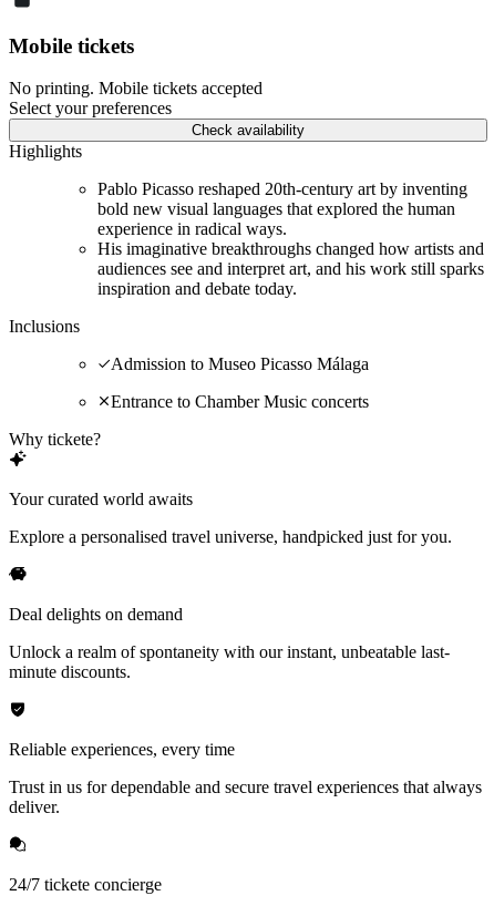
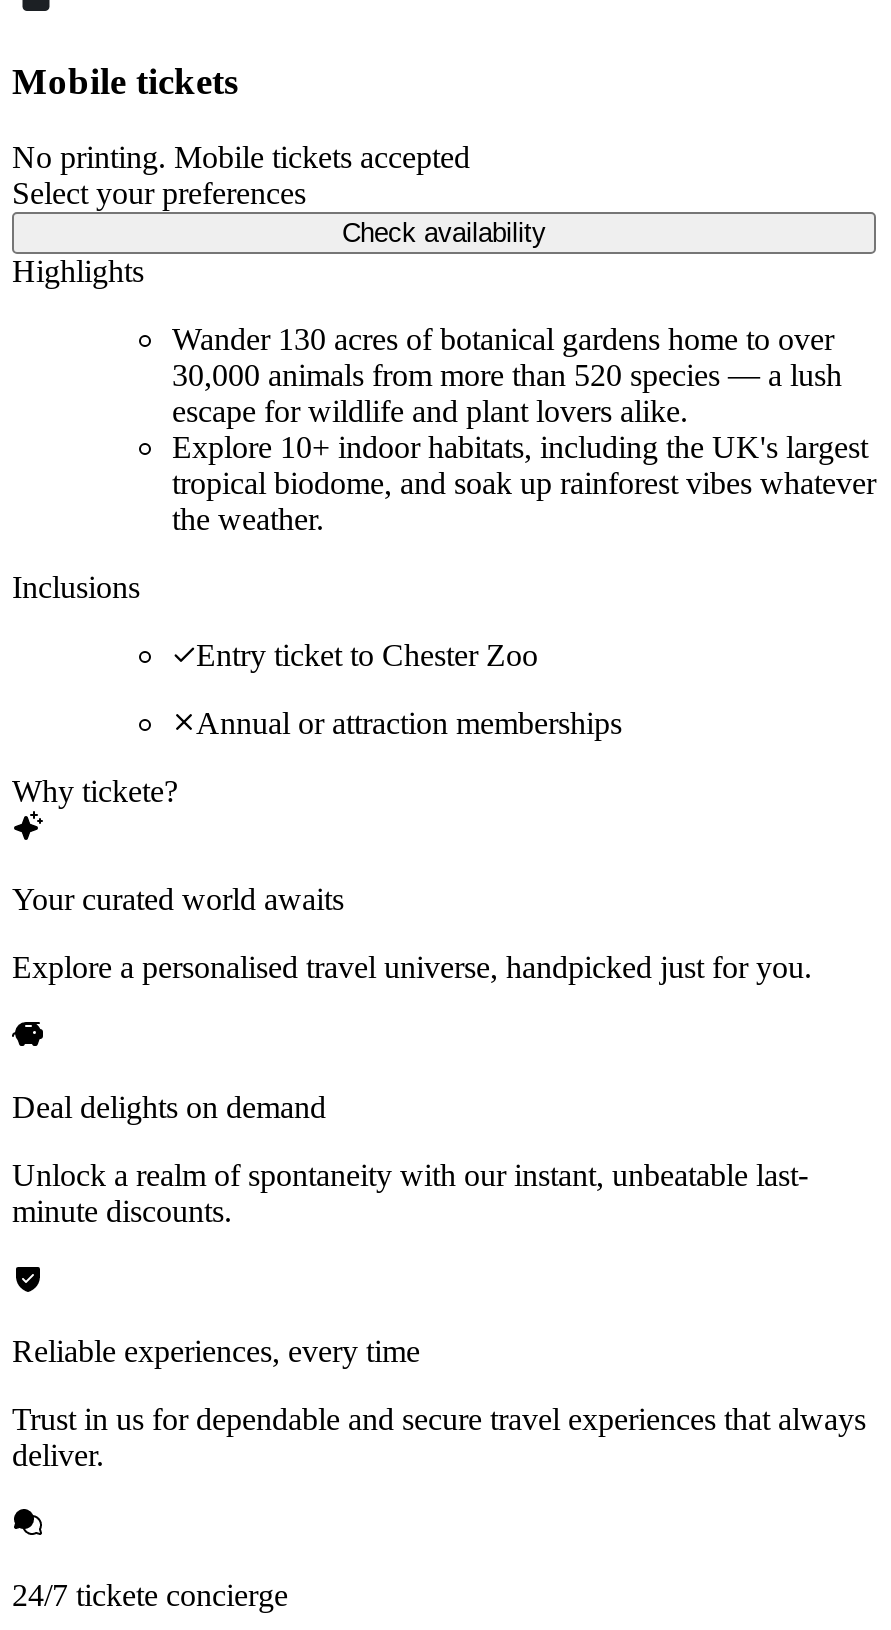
- Pablo Picasso reshaped 20th-century art by inventing
- bold new visual languages that explored the human
- experience in radical ways.
- His imaginative breakthroughs changed how artists and
- audiences see and interpret art, and his work still sparks
- inspiration and debate today.
+ Wander 130 acres of botanical gardens home to over
+ 30,000 animals from more than 520 species — a lush
+ escape for wildlife and plant lovers alike.
+ Explore 10+ indoor habitats, including the UK's largest
+ tropical biodome, and soak up rainforest vibes whatever
+ the weather.

- Admission to Museo Picasso Málaga
+ Entry ticket to Chester Zoo

- Entrance to Chamber Music concerts
+ Annual or attraction memberships
